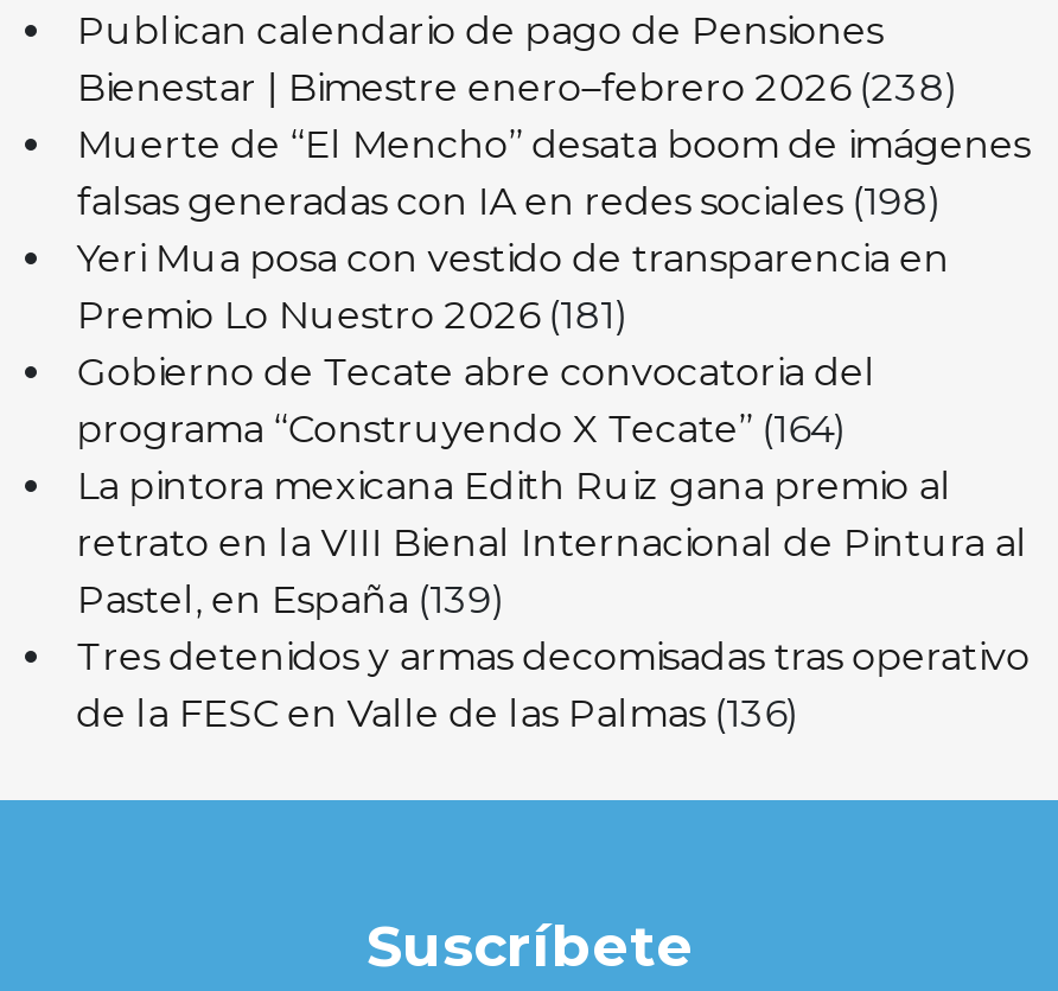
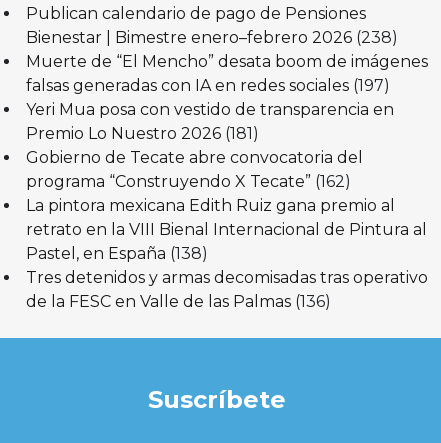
- falsas generadas con IA en redes sociales (198)
+ falsas generadas con IA en redes sociales (197)

- programa “Construyendo X Tecate” (164)
+ programa “Construyendo X Tecate” (162)

- Pastel, en España (139)
+ Pastel, en España (138)
